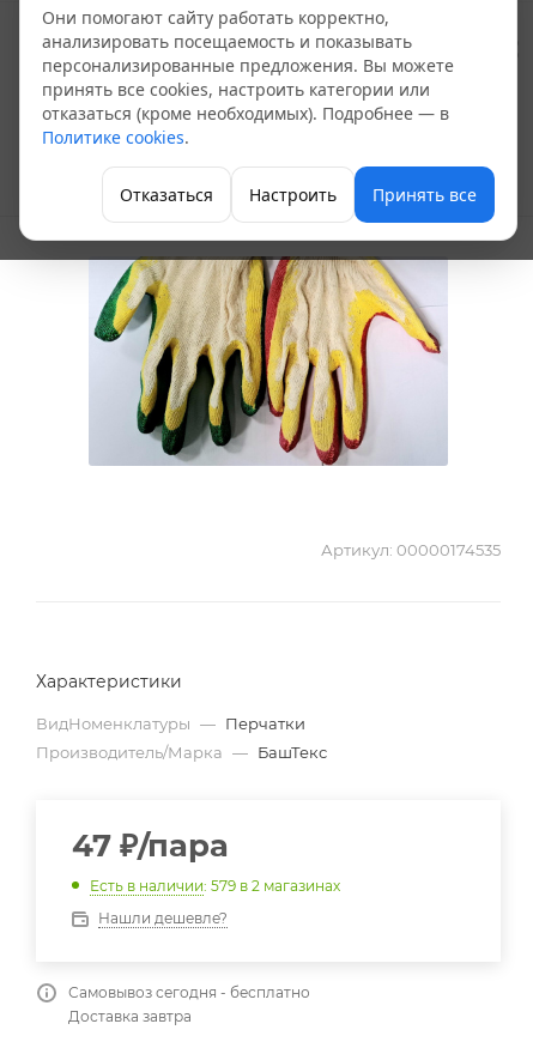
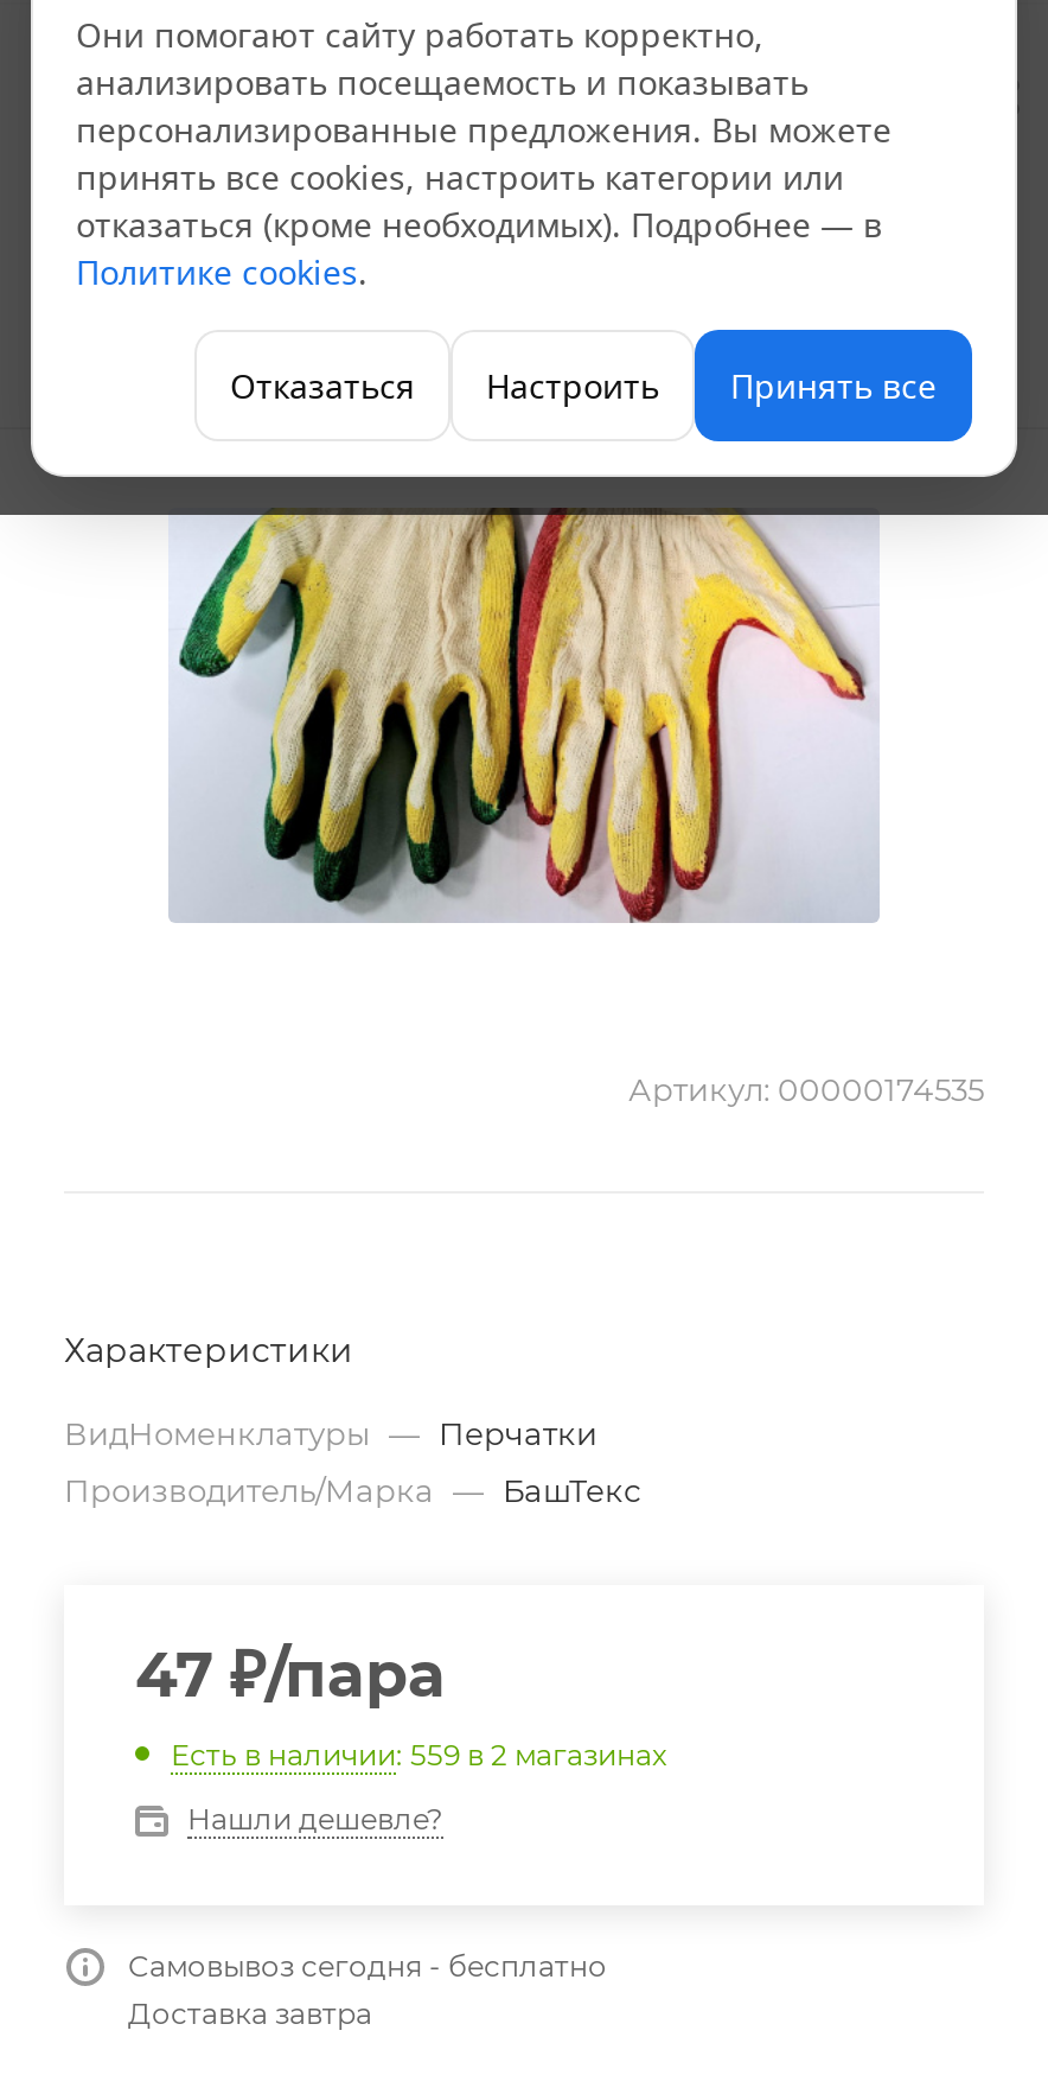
- Есть в наличии: 579 в 2 магазинах
+ Есть в наличии: 559 в 2 магазинах
